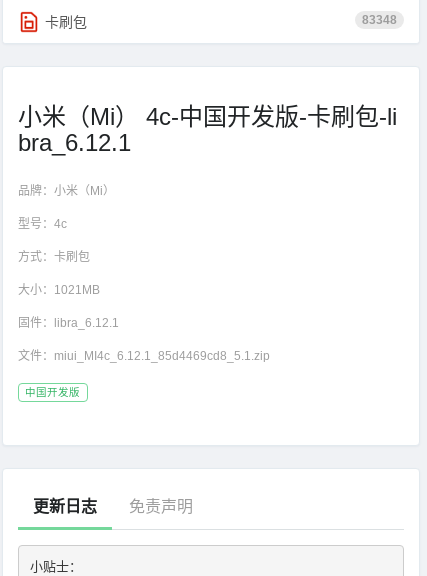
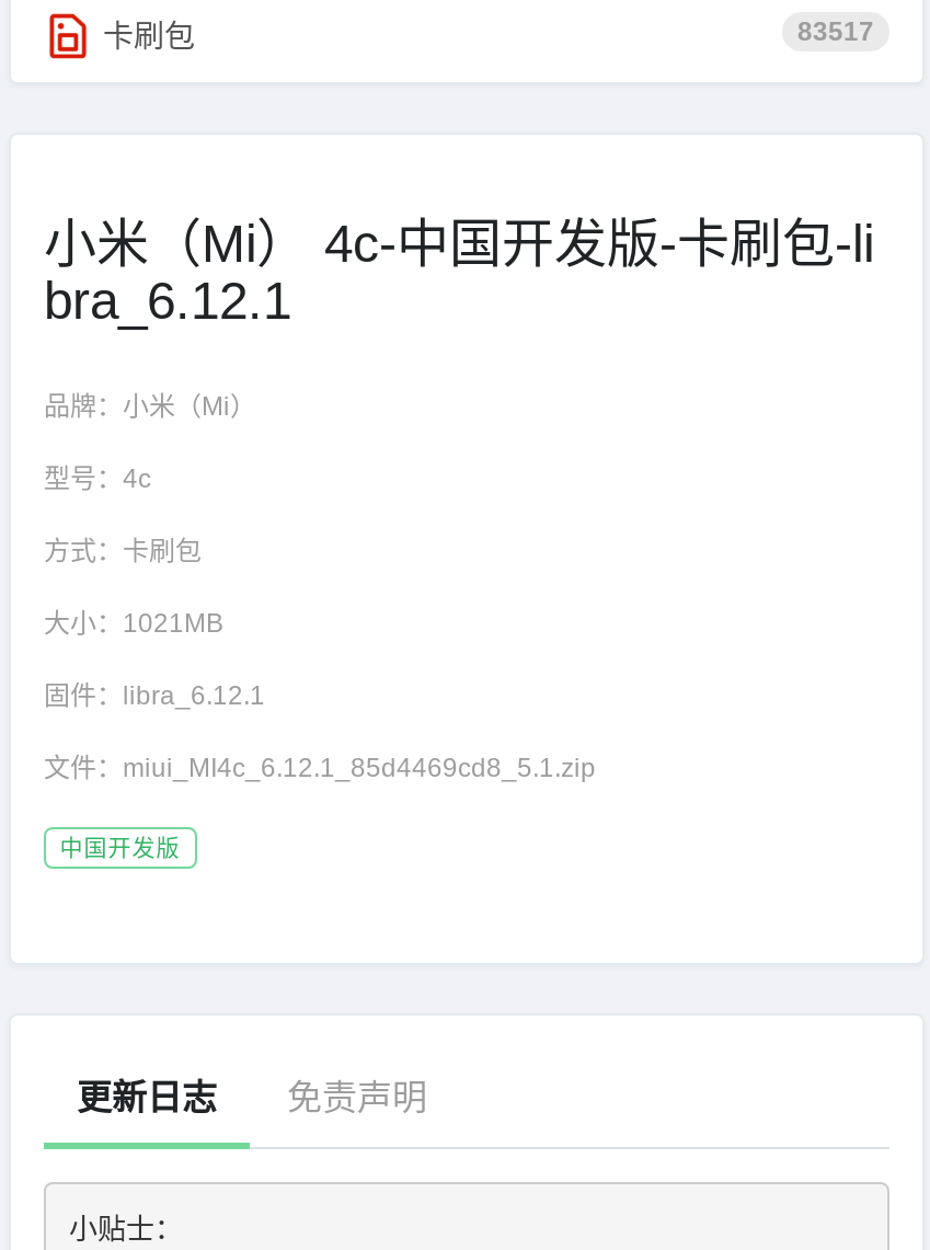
- 83348
+ 83517
